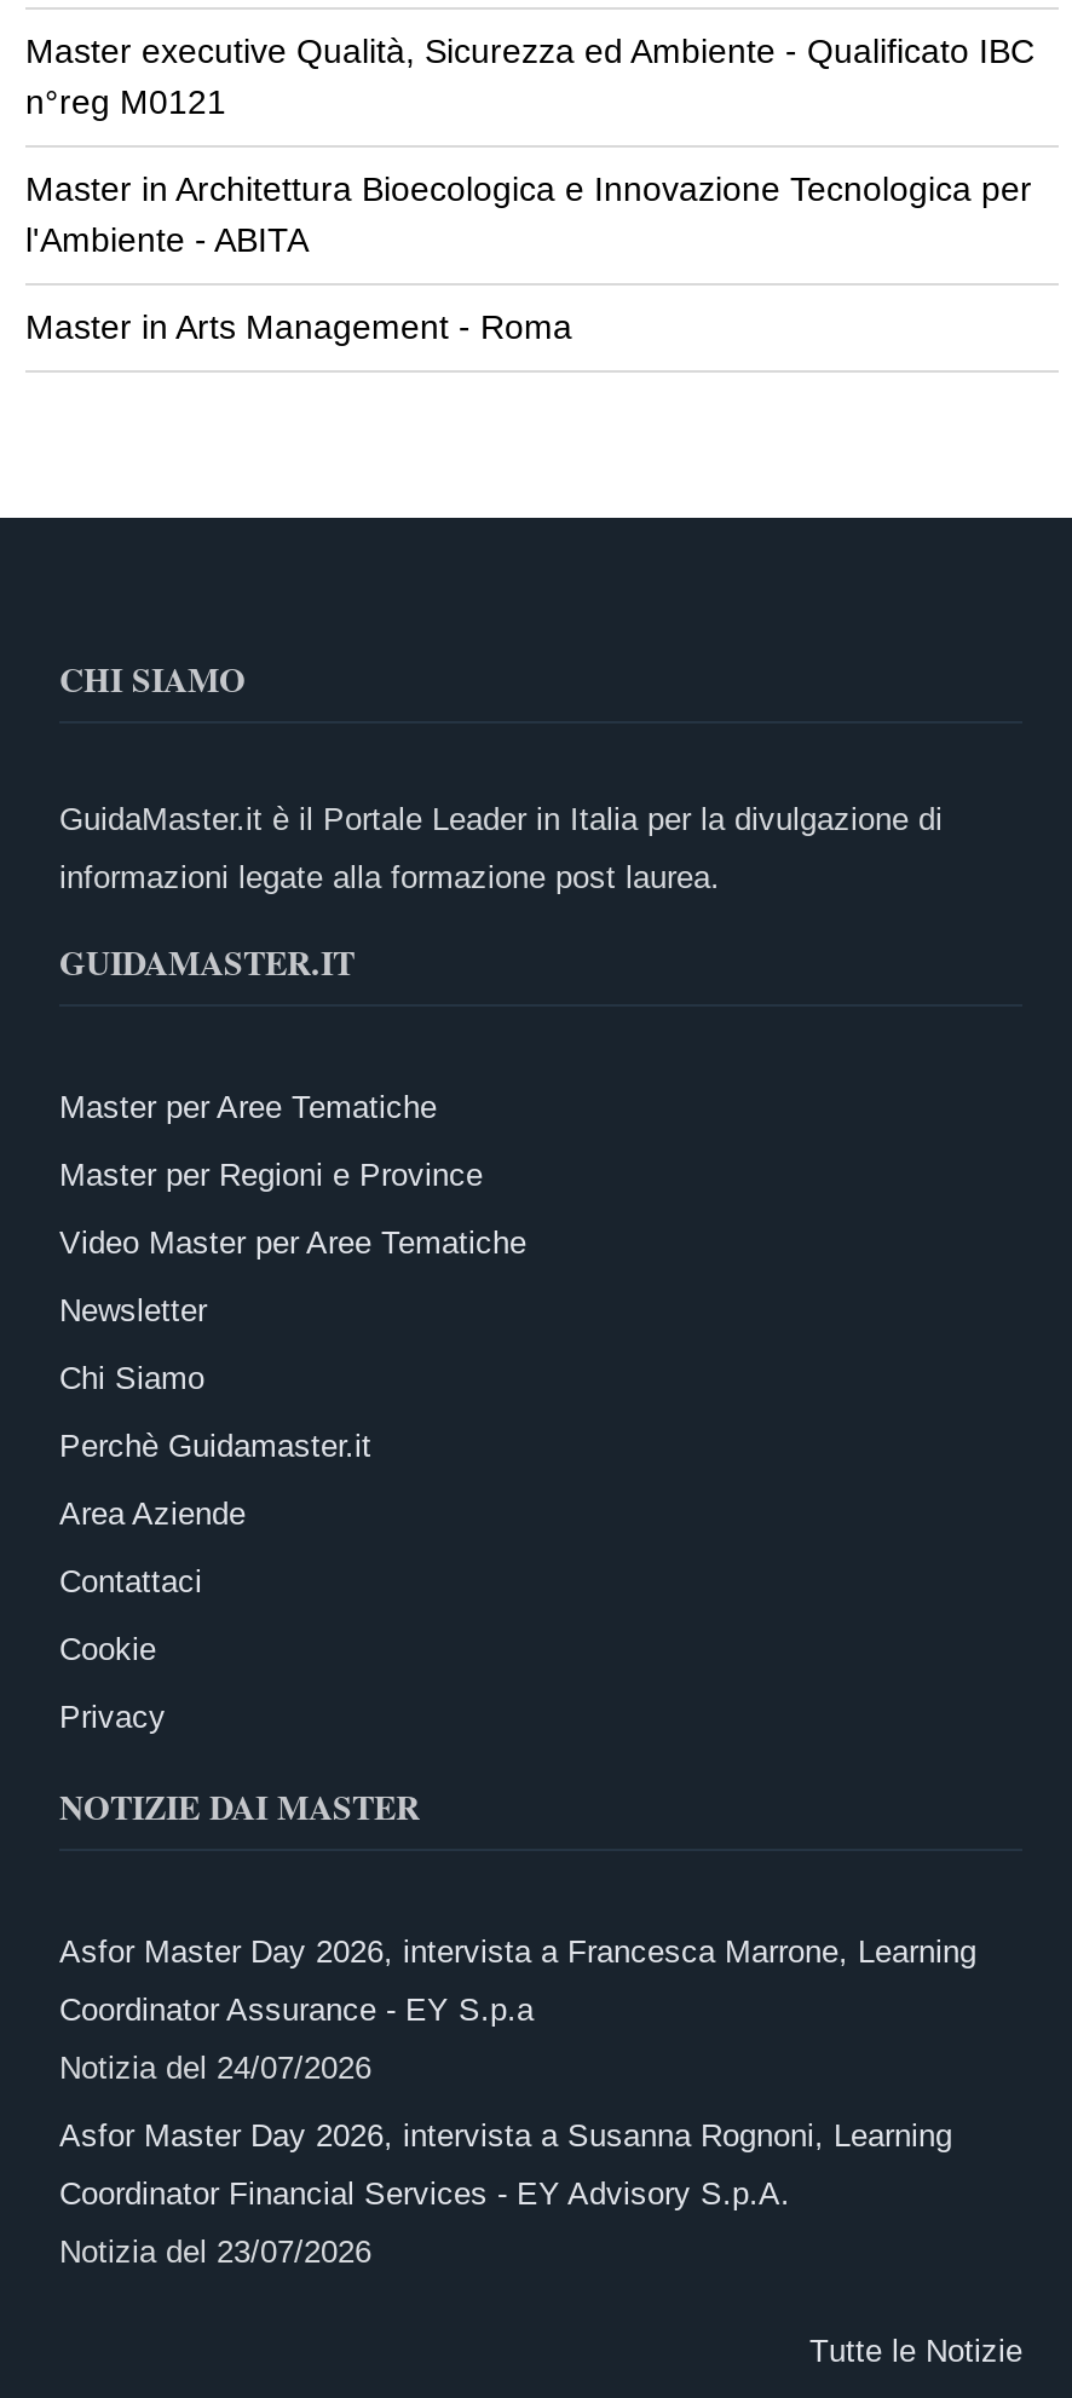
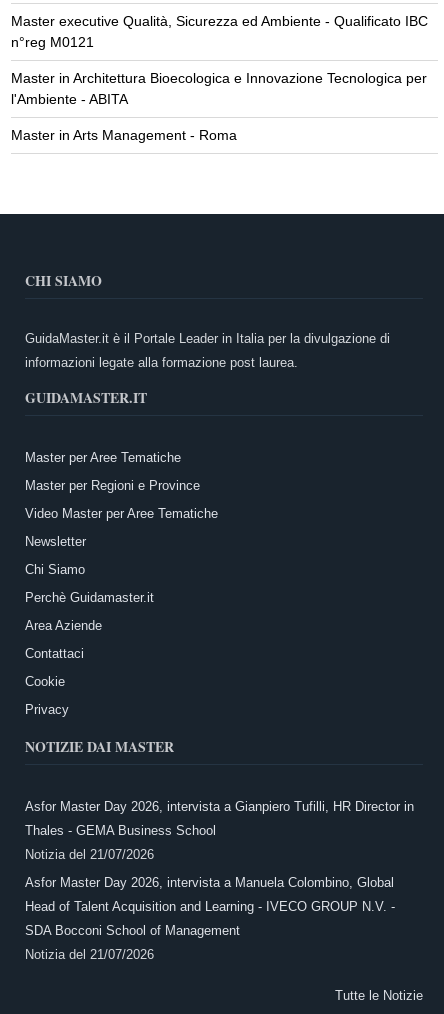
- Asfor Master Day 2026, intervista a Francesca Marrone, Learning
- Coordinator Assurance - EY S.p.a
- Notizia del 24/07/2026
- Asfor Master Day 2026, intervista a Susanna Rognoni, Learning
- Coordinator Financial Services - EY Advisory S.p.A.
- Notizia del 23/07/2026
+ Asfor Master Day 2026, intervista a Gianpiero Tufilli, HR Director in
+ Thales - GEMA Business School
+ Notizia del 21/07/2026
+ Asfor Master Day 2026, intervista a Manuela Colombino, Global
+ Head of Talent Acquisition and Learning - IVECO GROUP N.V. -
+ SDA Bocconi School of Management
+ Notizia del 21/07/2026
